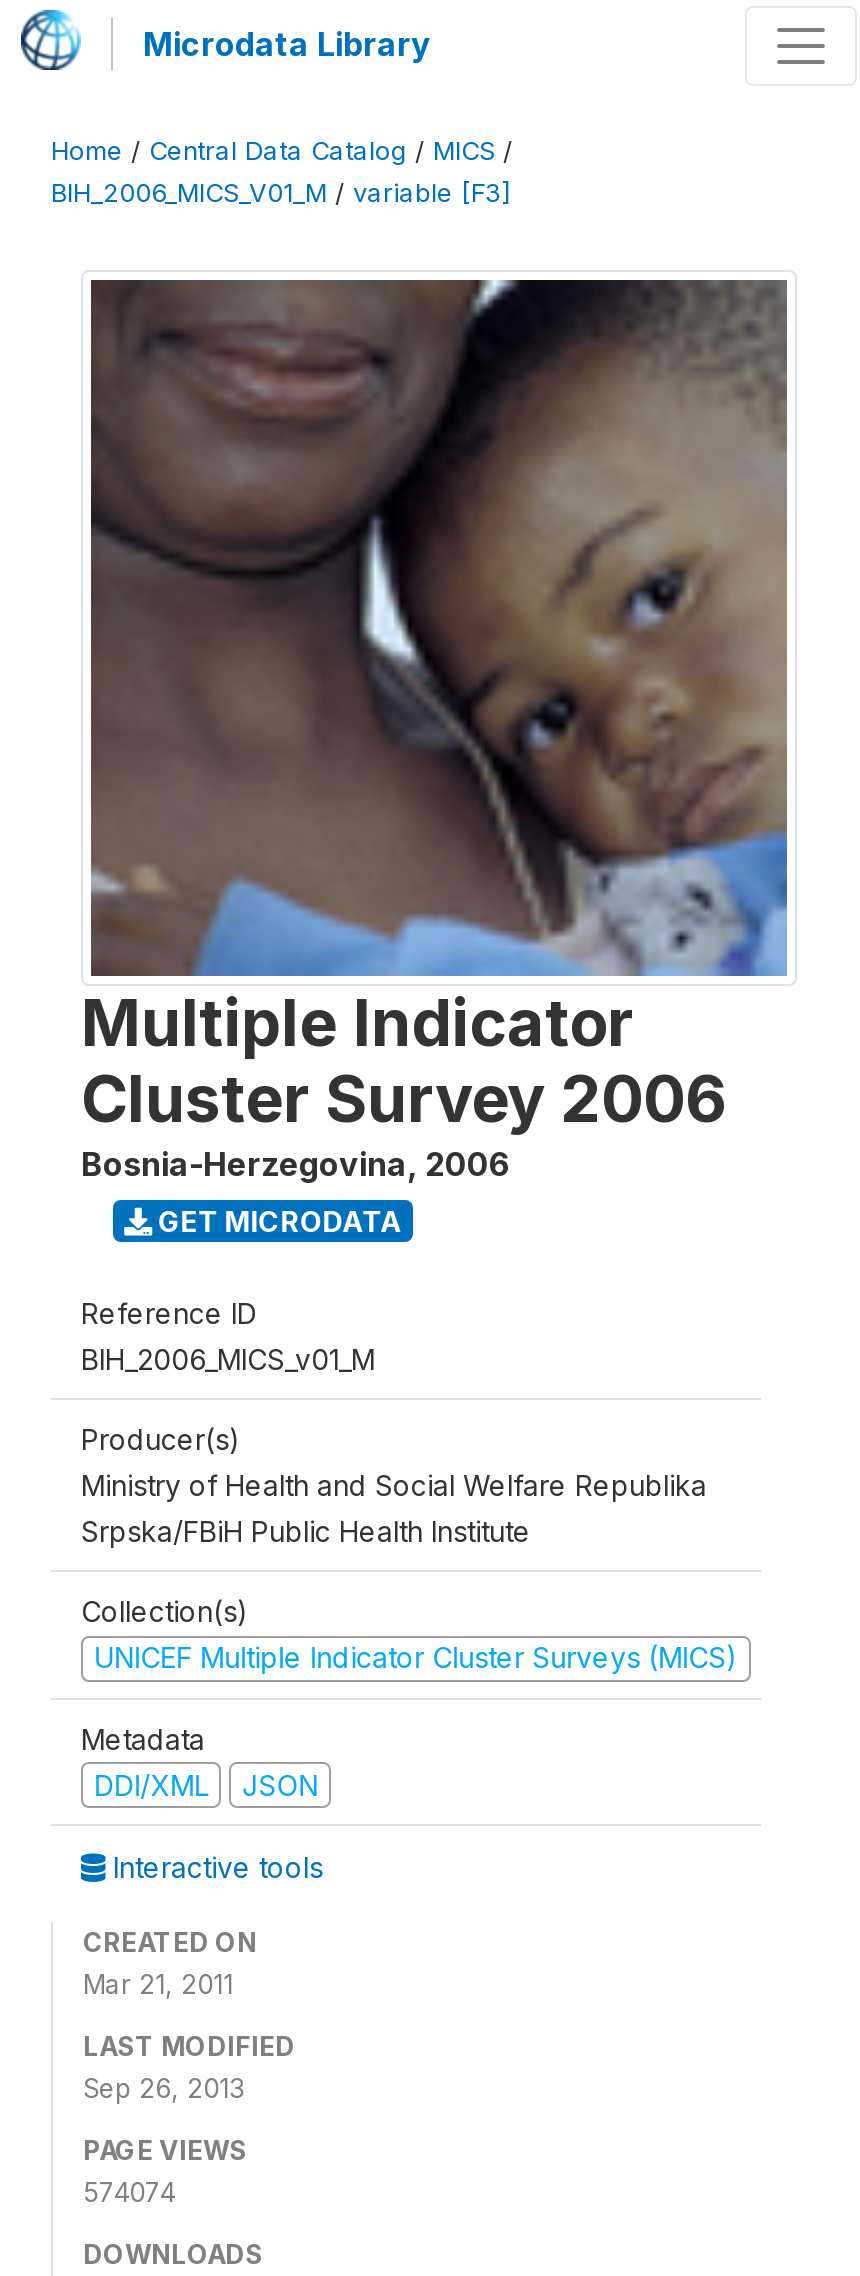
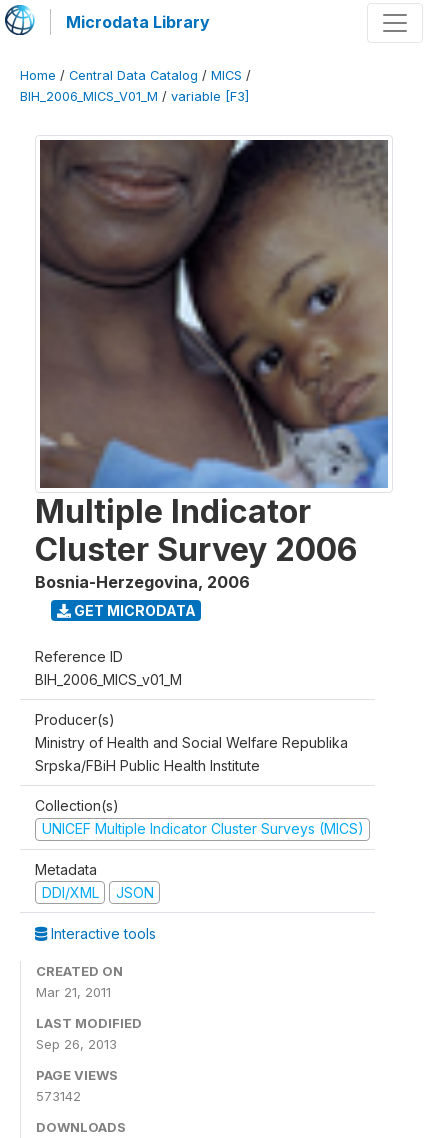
- 574074
+ 573142
